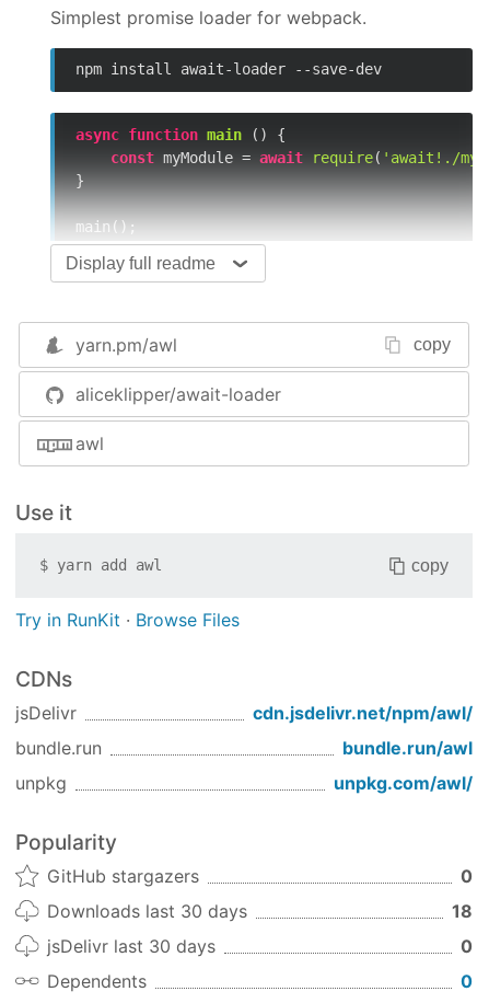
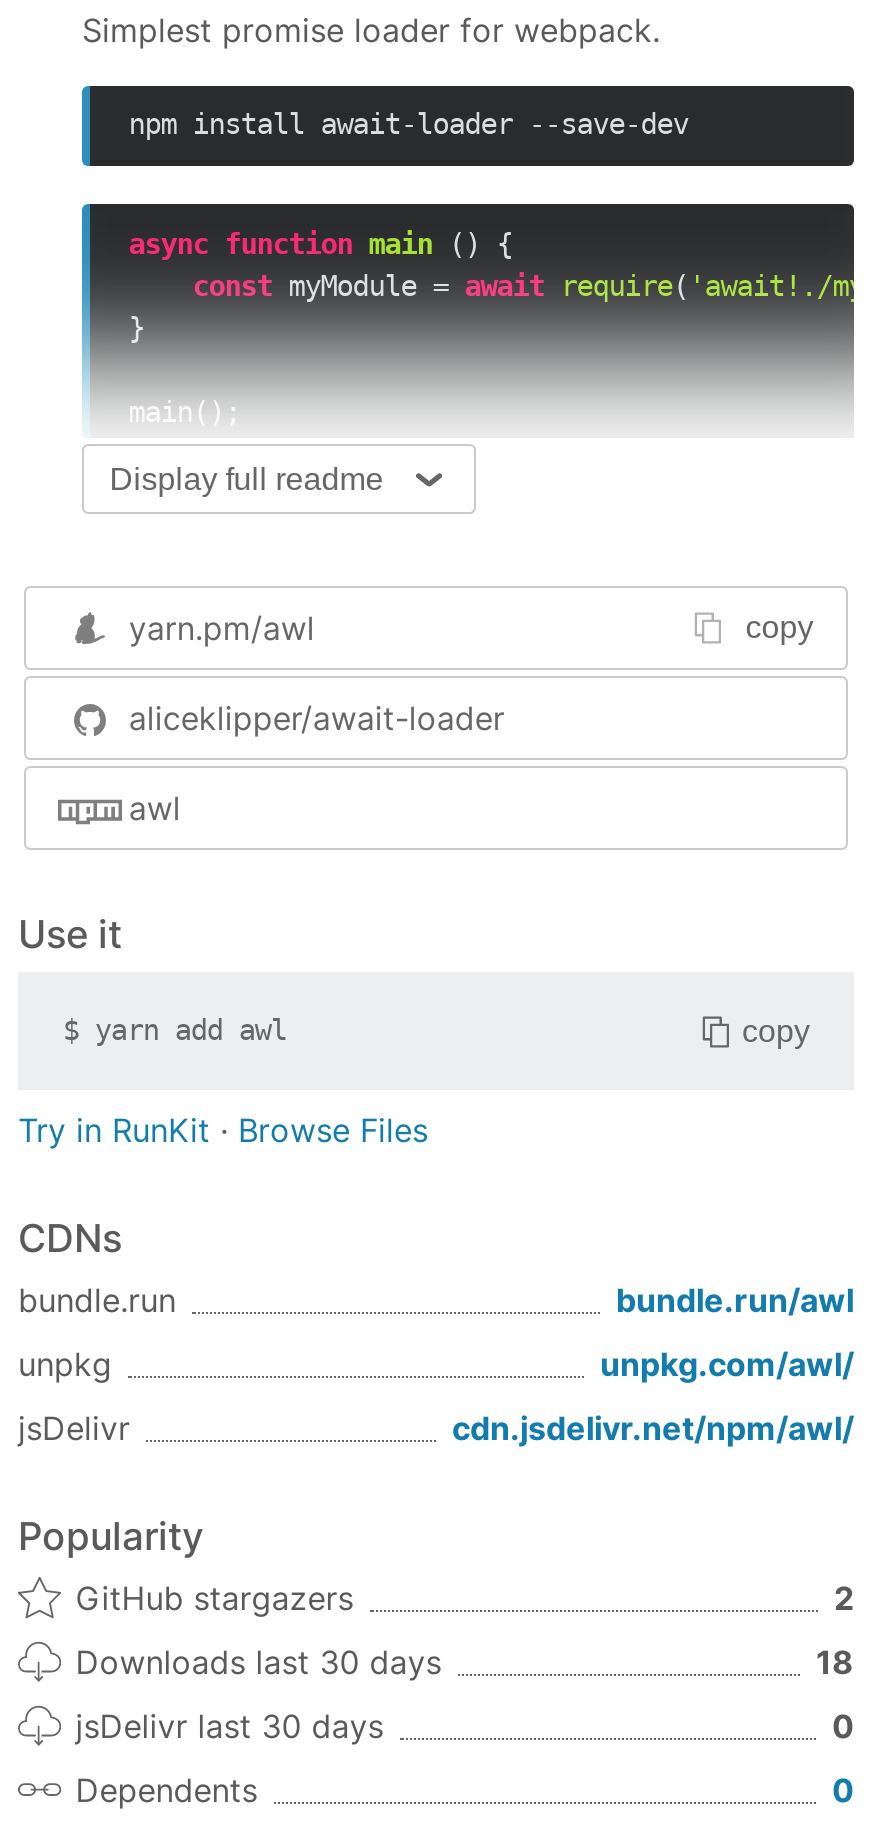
moved down: jsDelivr | cdn.jsdelivr.net/npm/awl/

moved up: bundle.run | bundle.run/awl | unpkg | unpkg.com/awl/

- 0
+ 2
